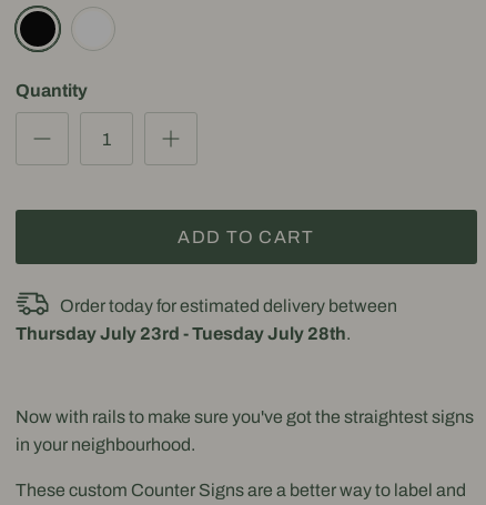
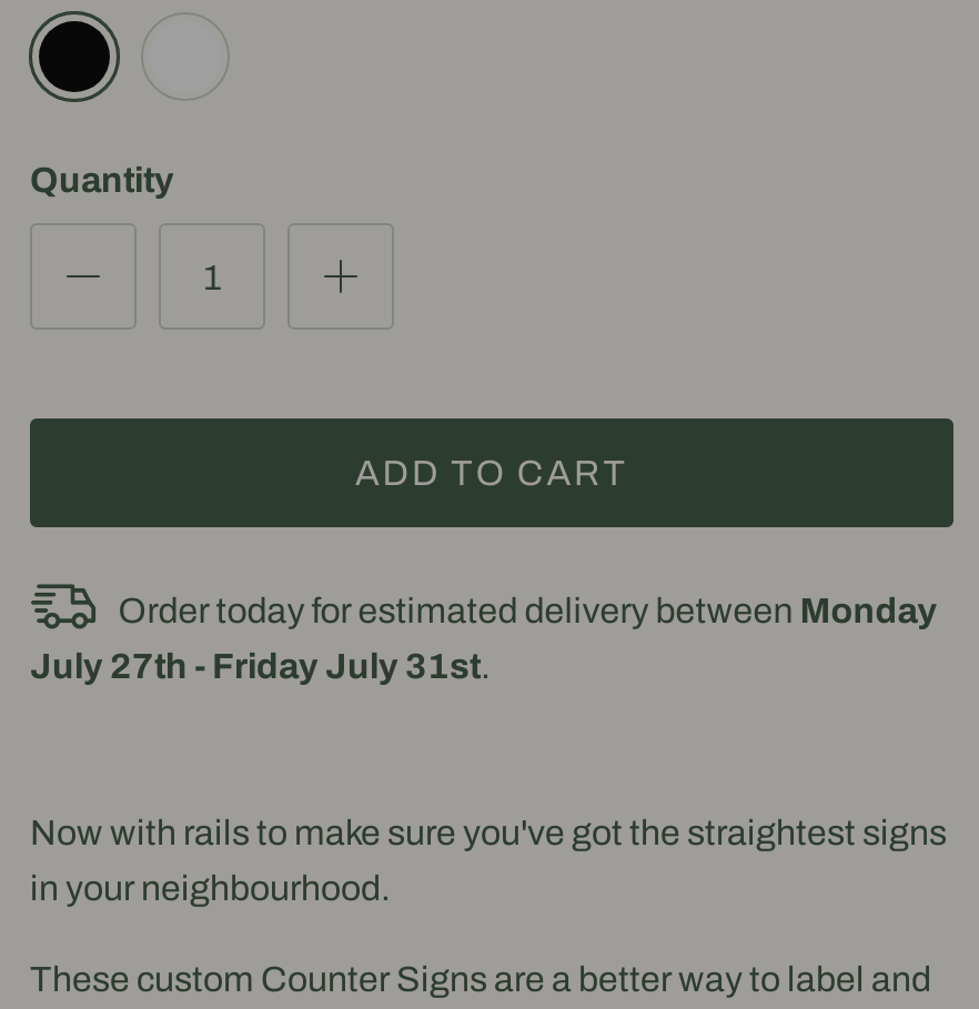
- Order today for estimated delivery between
+ Order today for estimated delivery between Monday

- Thursday July 23rd - Tuesday July 28th.
+ July 27th - Friday July 31st.
